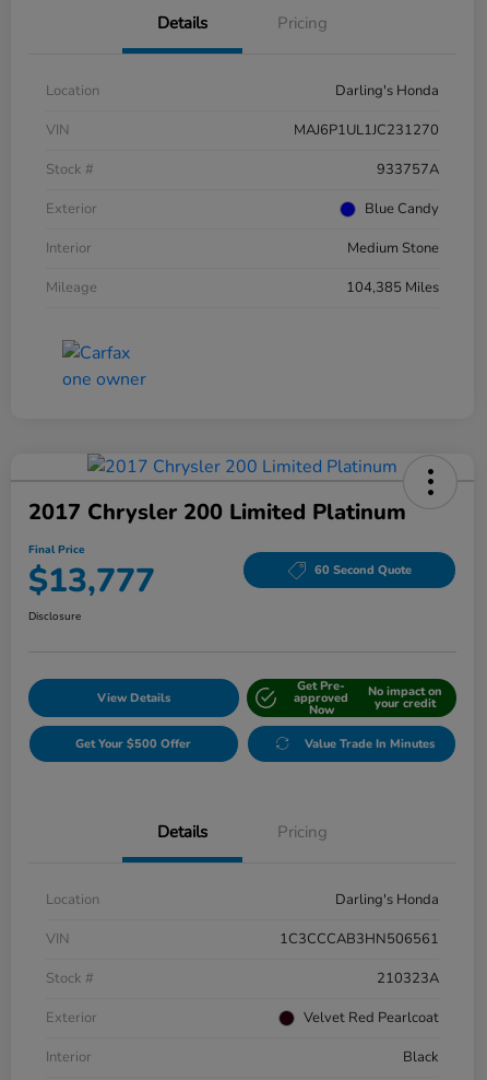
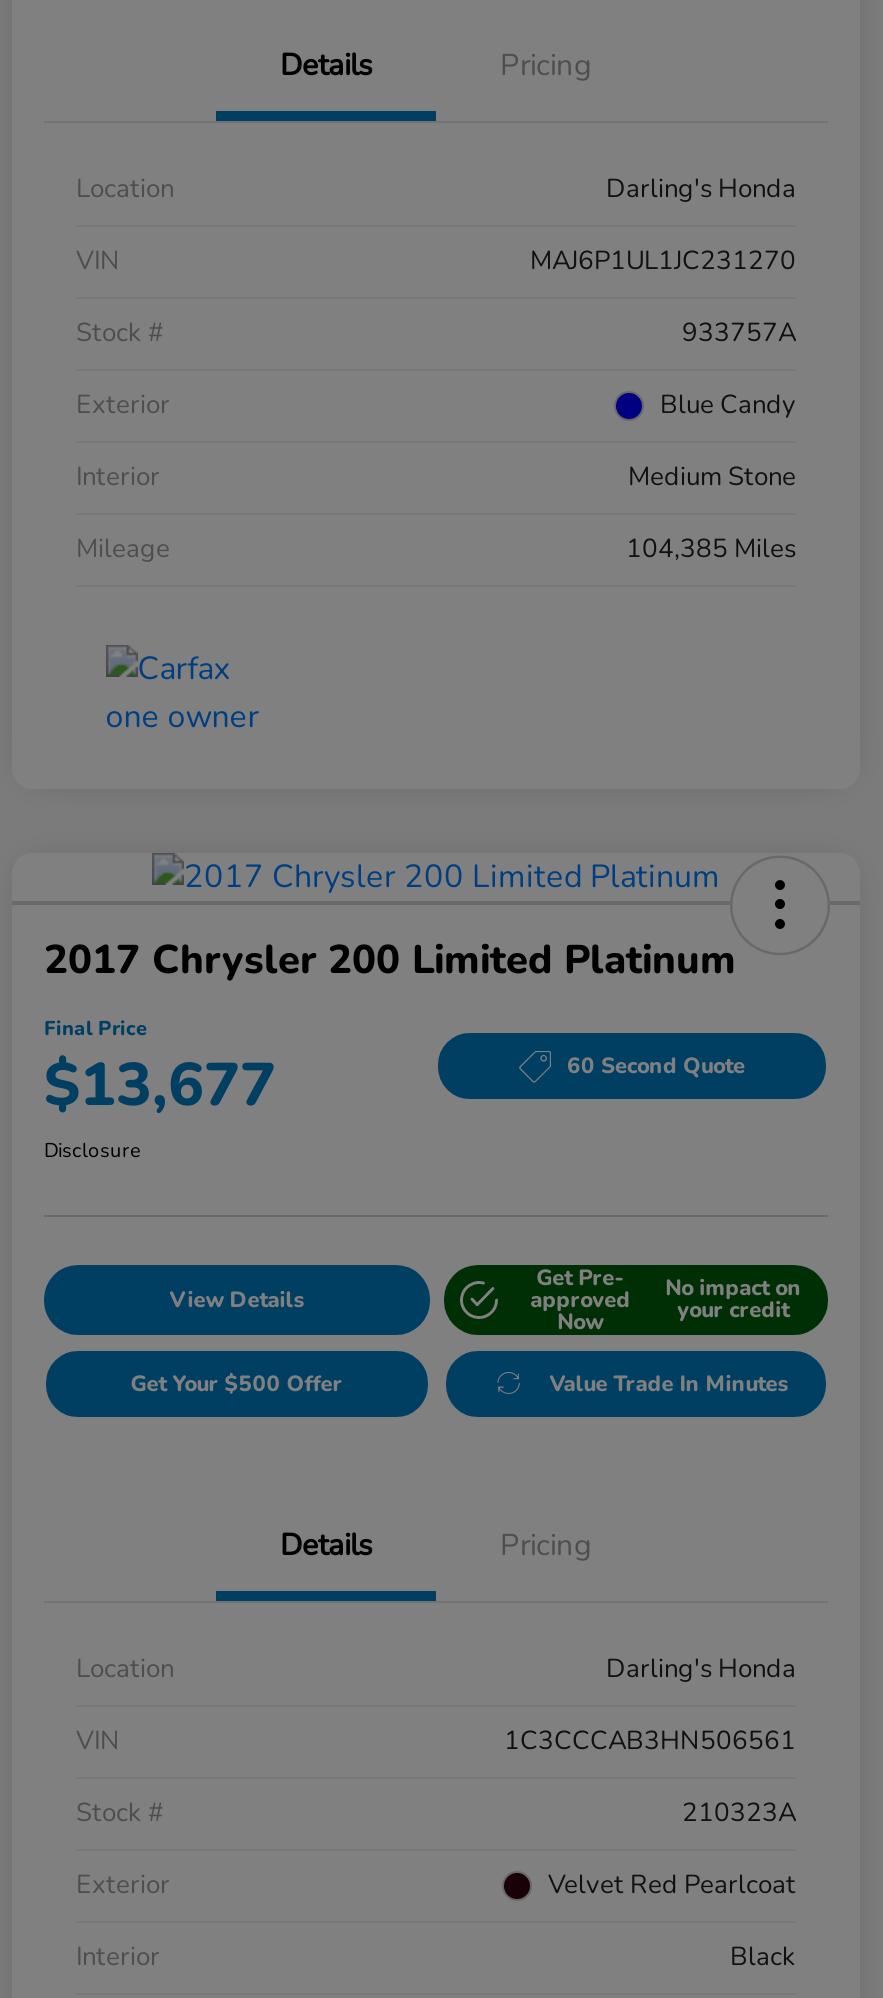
- $13,777
+ $13,677
